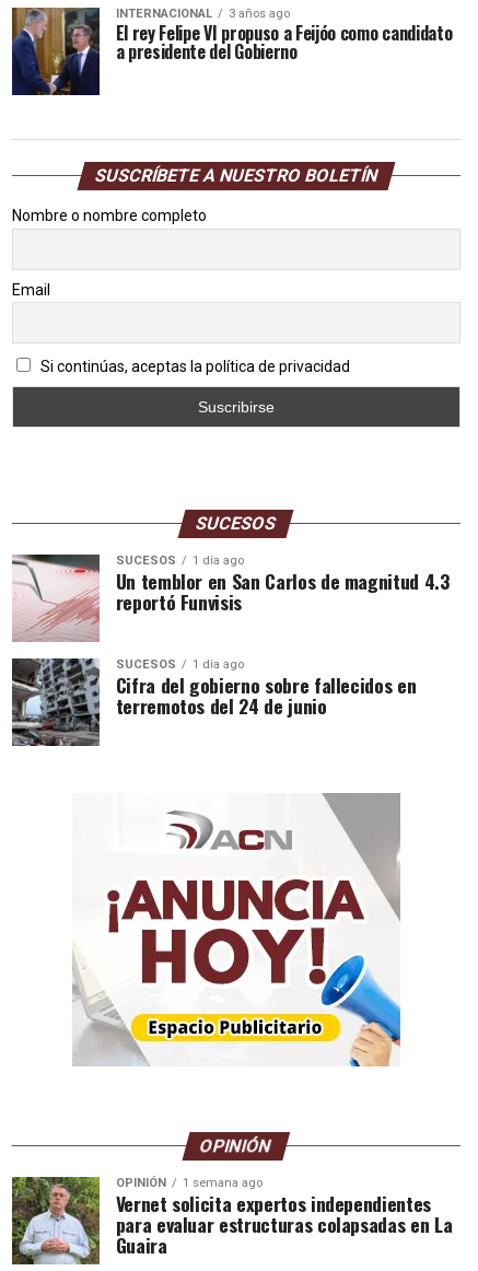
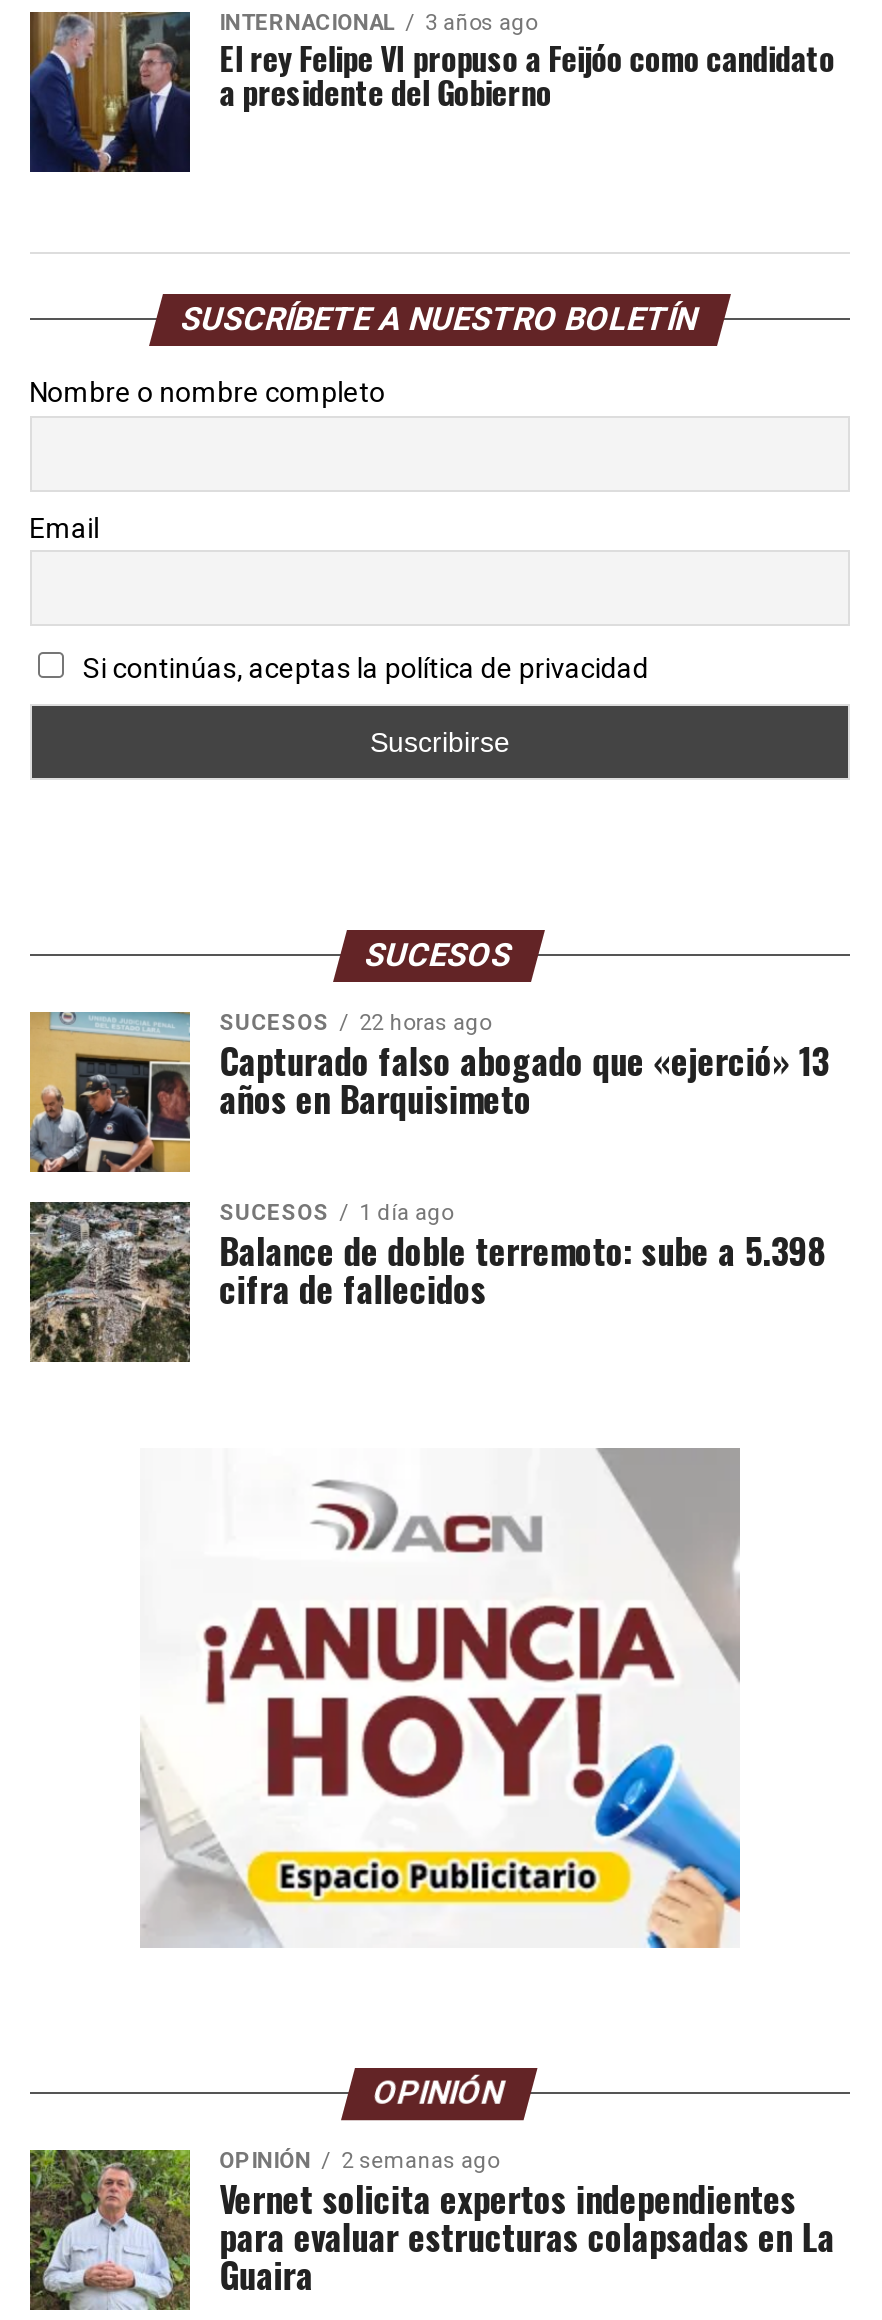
- [image]
- 1 día ago
- Un temblor en San Carlos de magnitud 4.3
- reportó Funvisis
+ [image]
+ 22 horas ago
+ Capturado falso abogado que «ejerció» 13
+ años en Barquisimeto

- [image]
- Cifra del gobierno sobre fallecidos en
- terremotos del 24 de junio
+ [image]
+ Balance de doble terremoto: sube a 5.398
+ cifra de fallecidos

- OPINIÓN 1 semana ago
+ OPINIÓN 2 semanas ago
